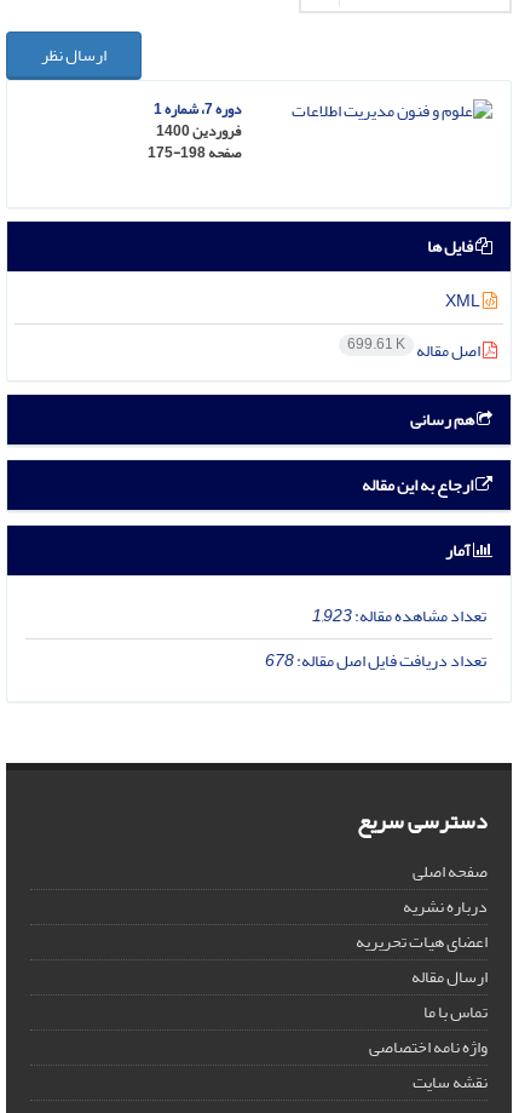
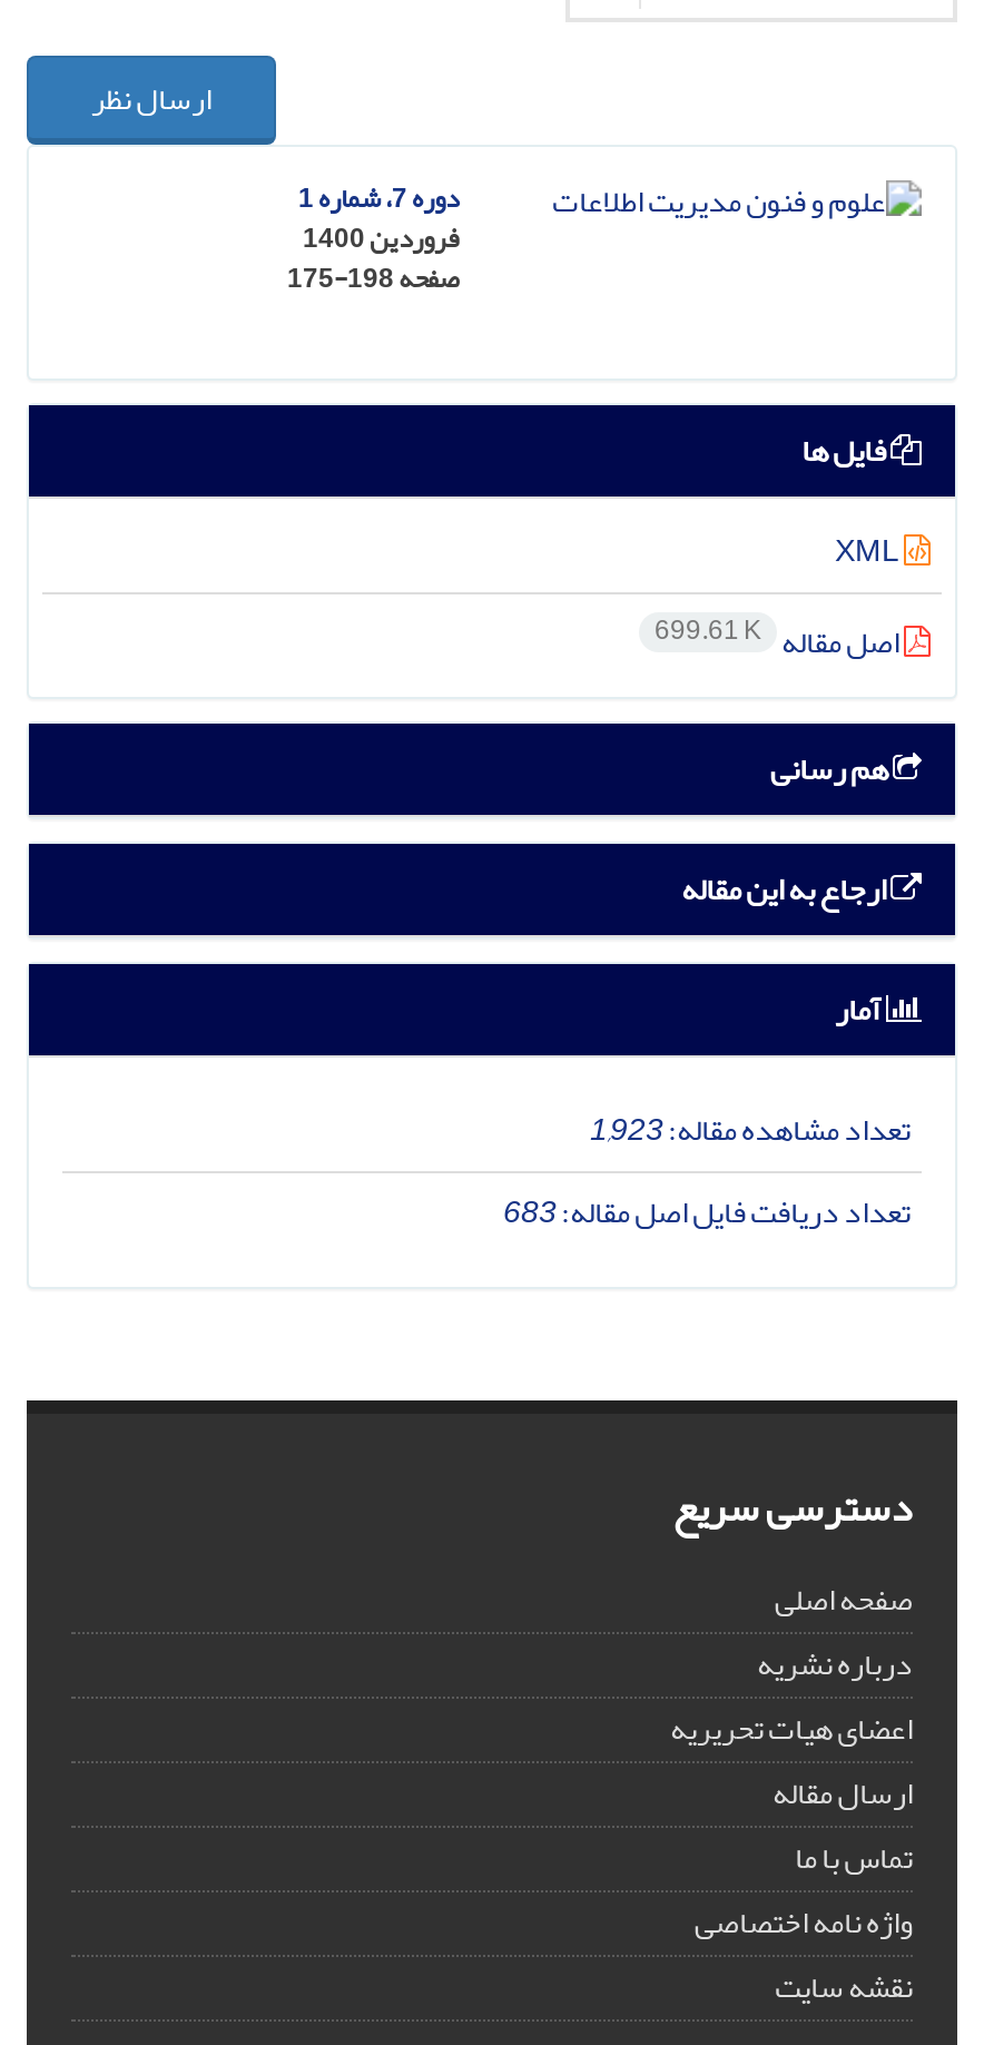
- تعداد دریافت فایل اصل مقاله:678
+ تعداد دریافت فایل اصل مقاله:683
